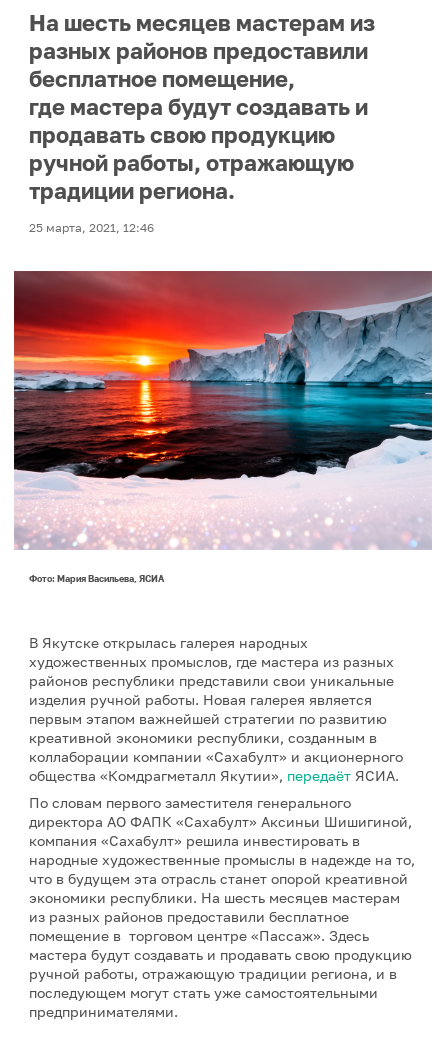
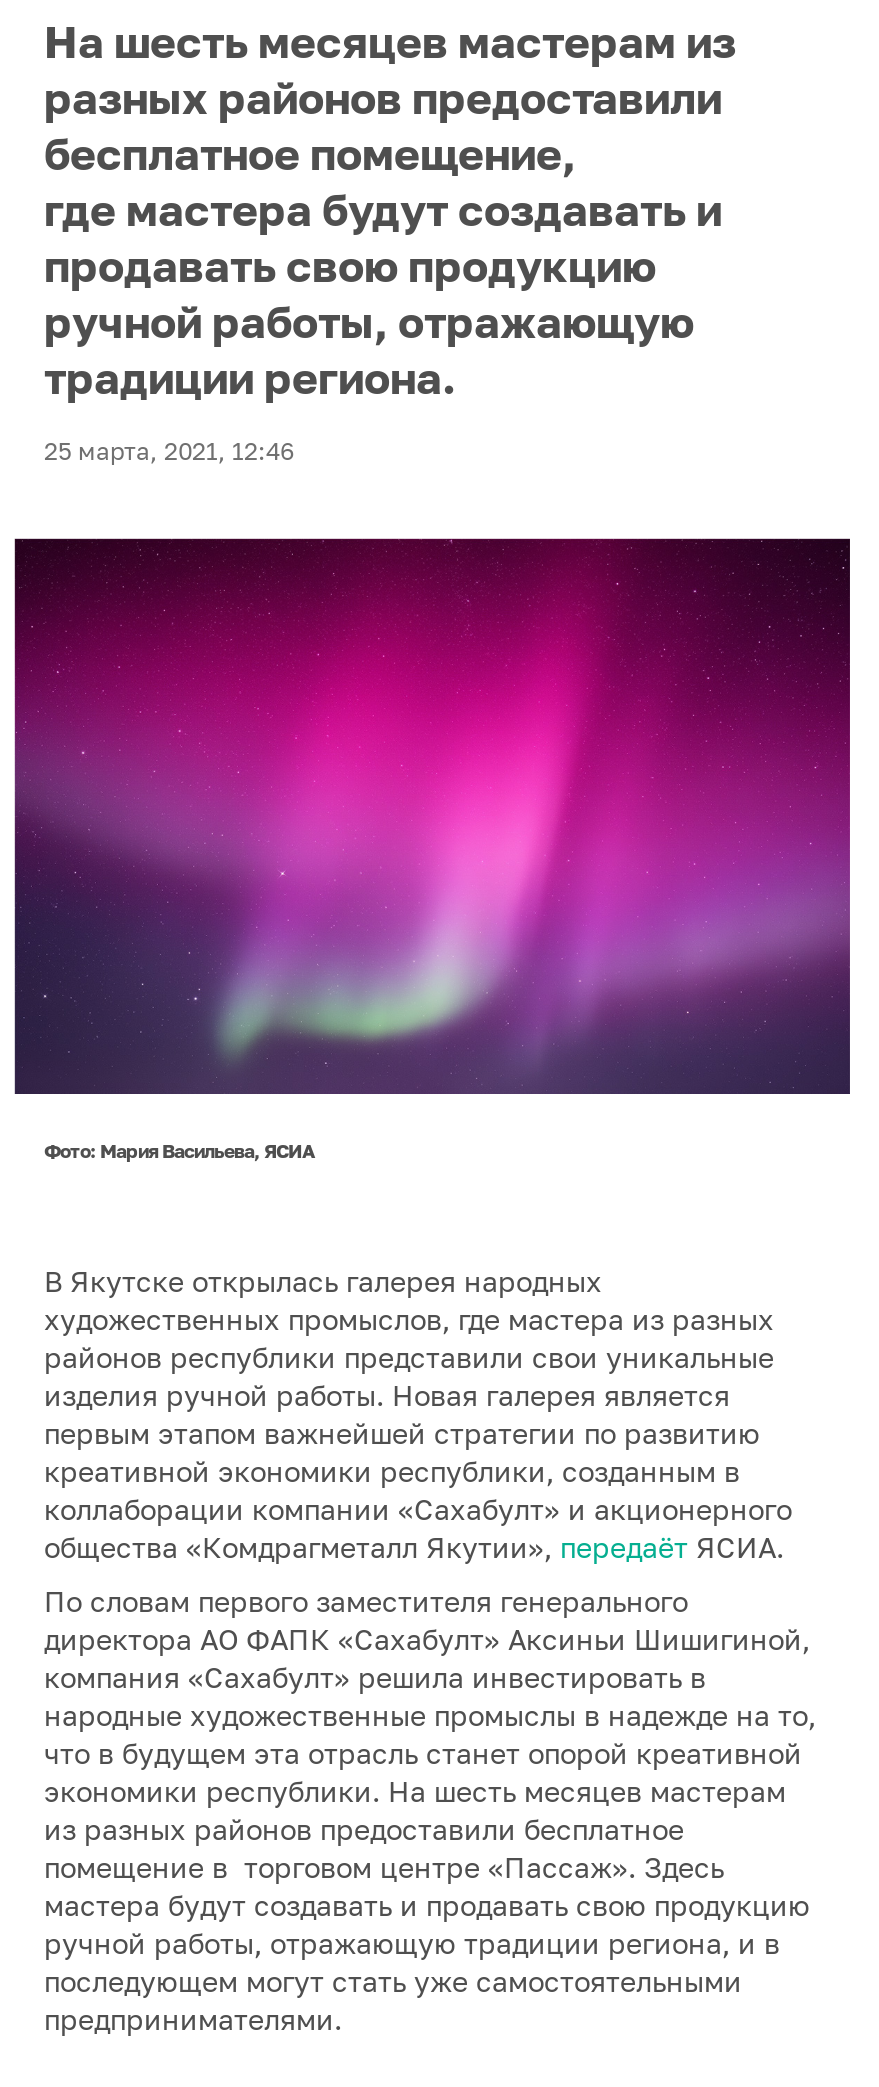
- [image]
+ [image]
